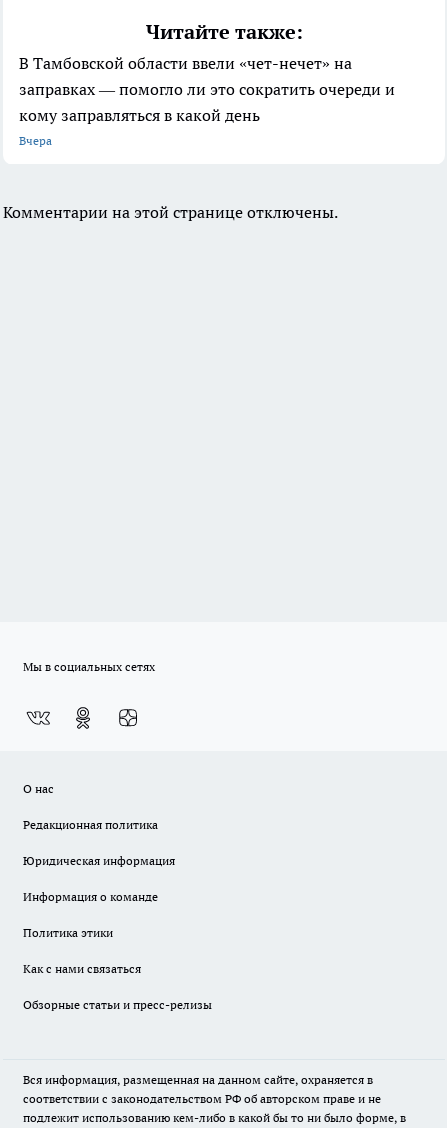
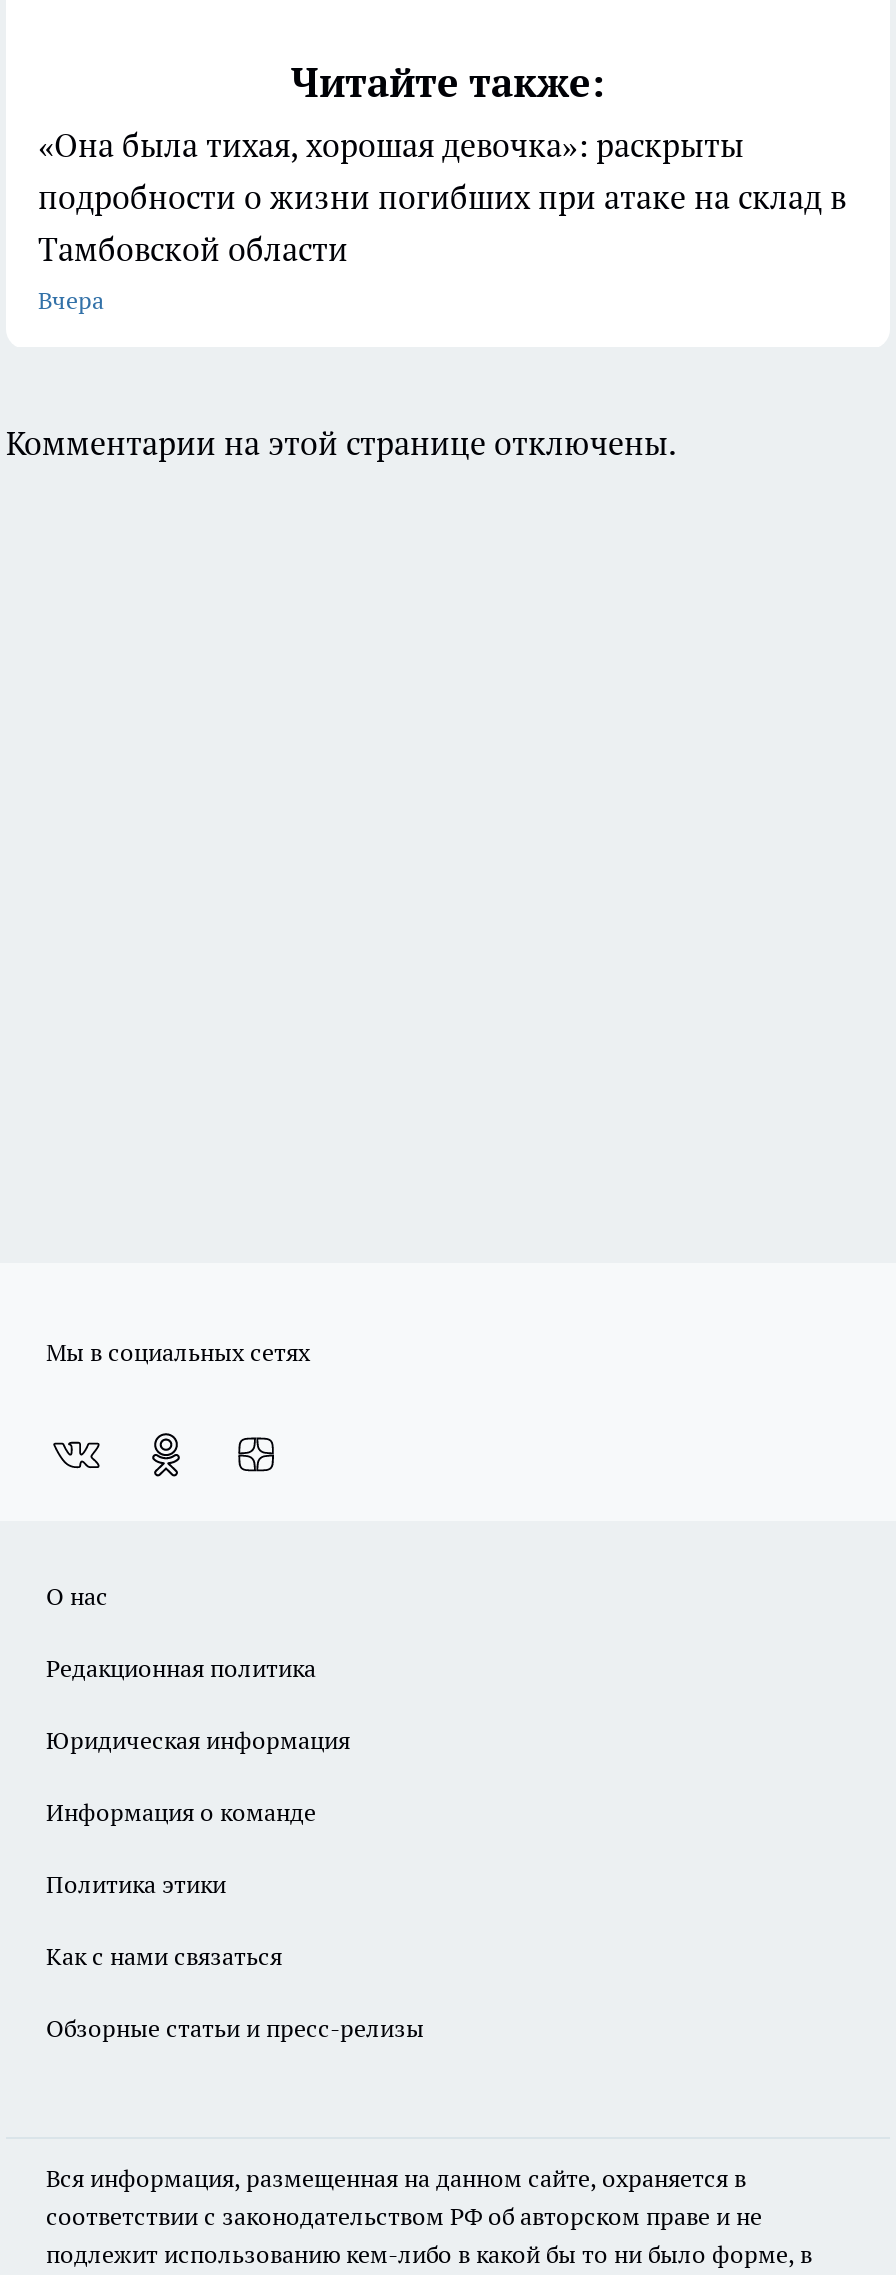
- В Тамбовской области ввели «чет-нечет» на
- заправках — помогло ли это сократить очереди и
- кому заправляться в какой день
+ «Она была тихая, хорошая девочка»: раскрыты
+ подробности о жизни погибших при атаке на склад в
+ Тамбовской области
